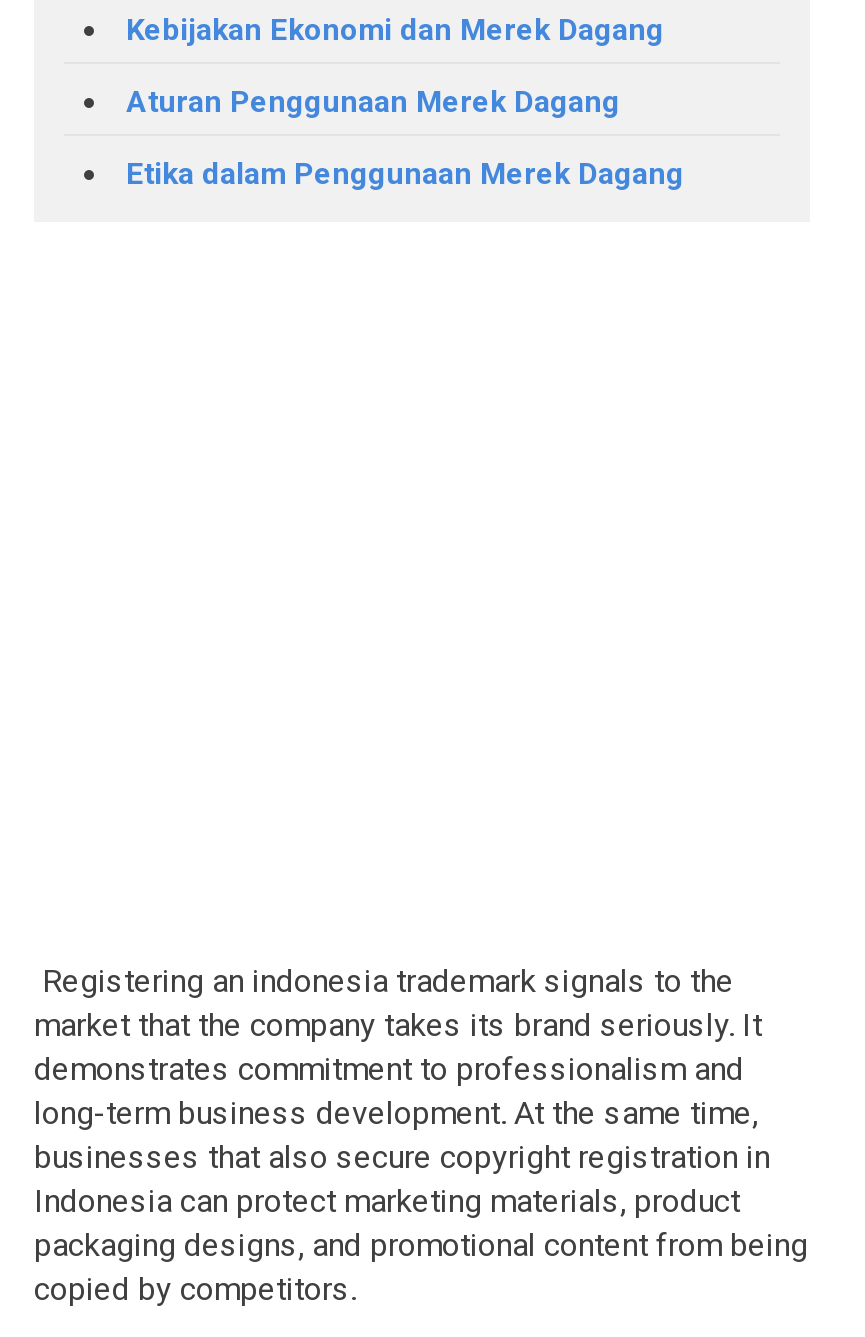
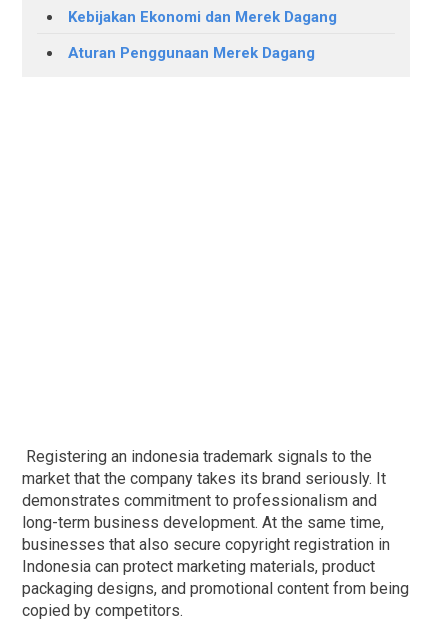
- Etika dalam Penggunaan Merek Dagang
